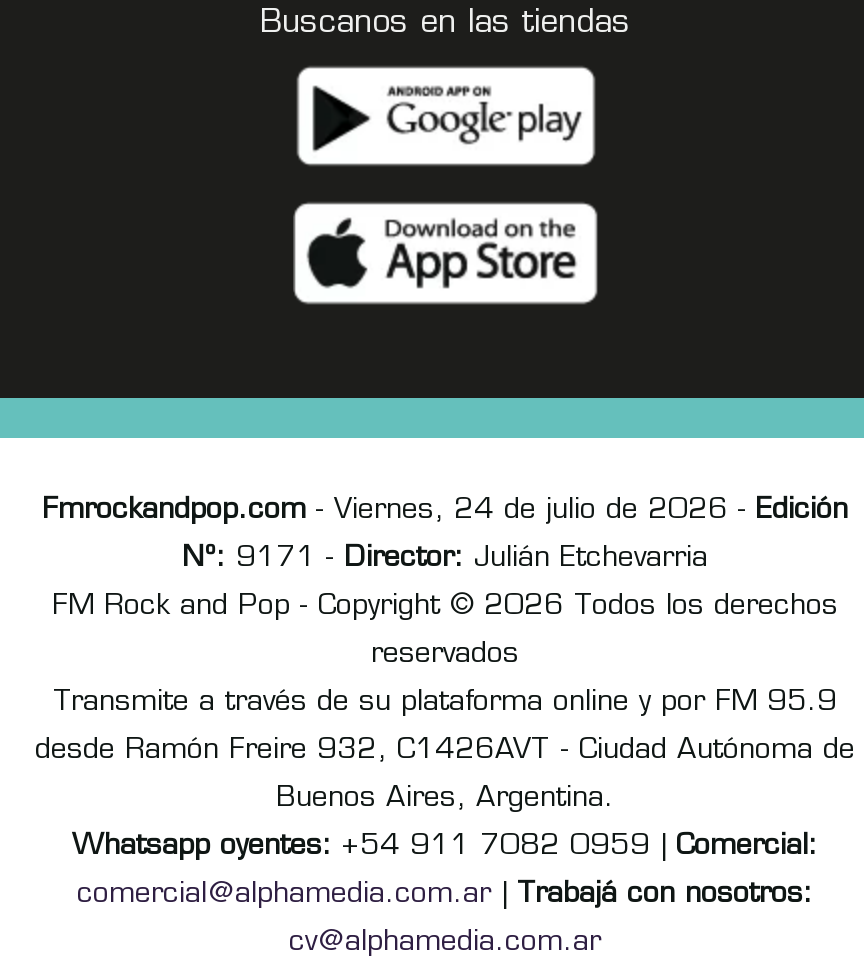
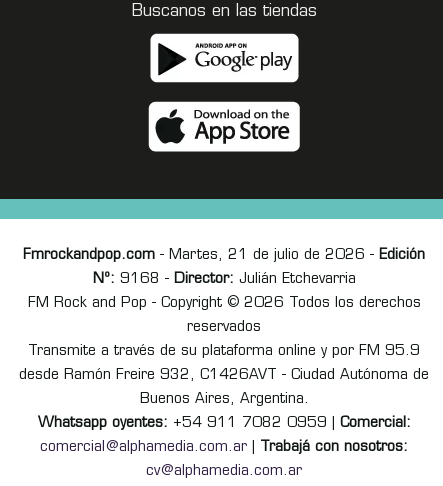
- Fmrockandpop.com - Viernes, 24 de julio de 2026 - Edición
+ Fmrockandpop.com - Martes, 21 de julio de 2026 - Edición

- Nº: 9171 - Director: Julián Etchevarria
+ Nº: 9168 - Director: Julián Etchevarria
